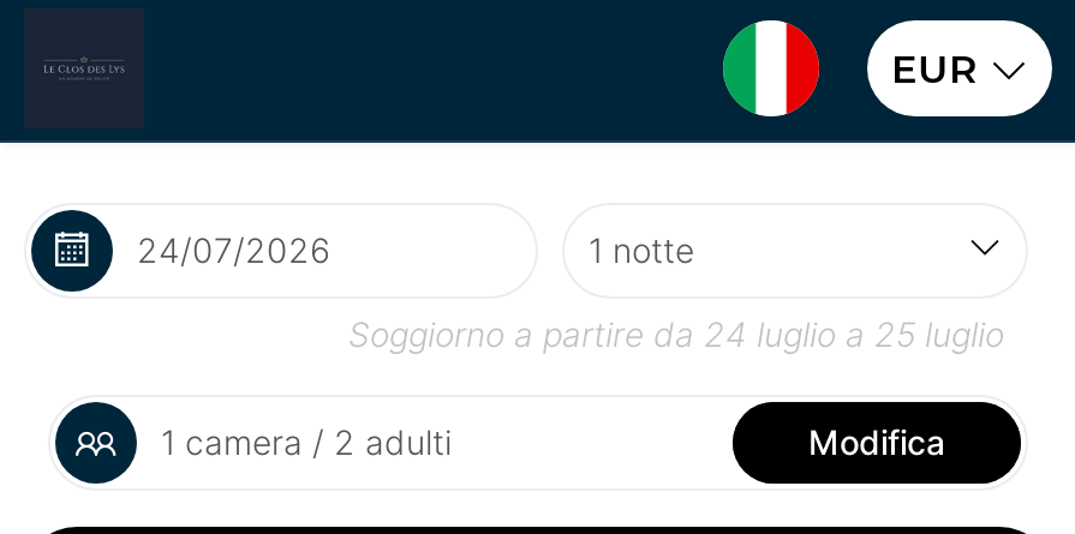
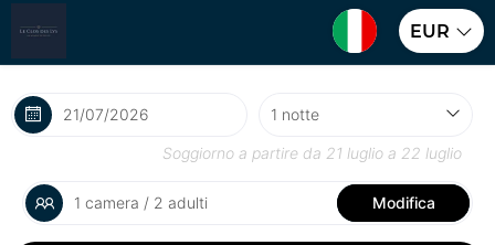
- Soggiorno a partire da 24 luglio a 25 luglio
+ Soggiorno a partire da 21 luglio a 22 luglio
